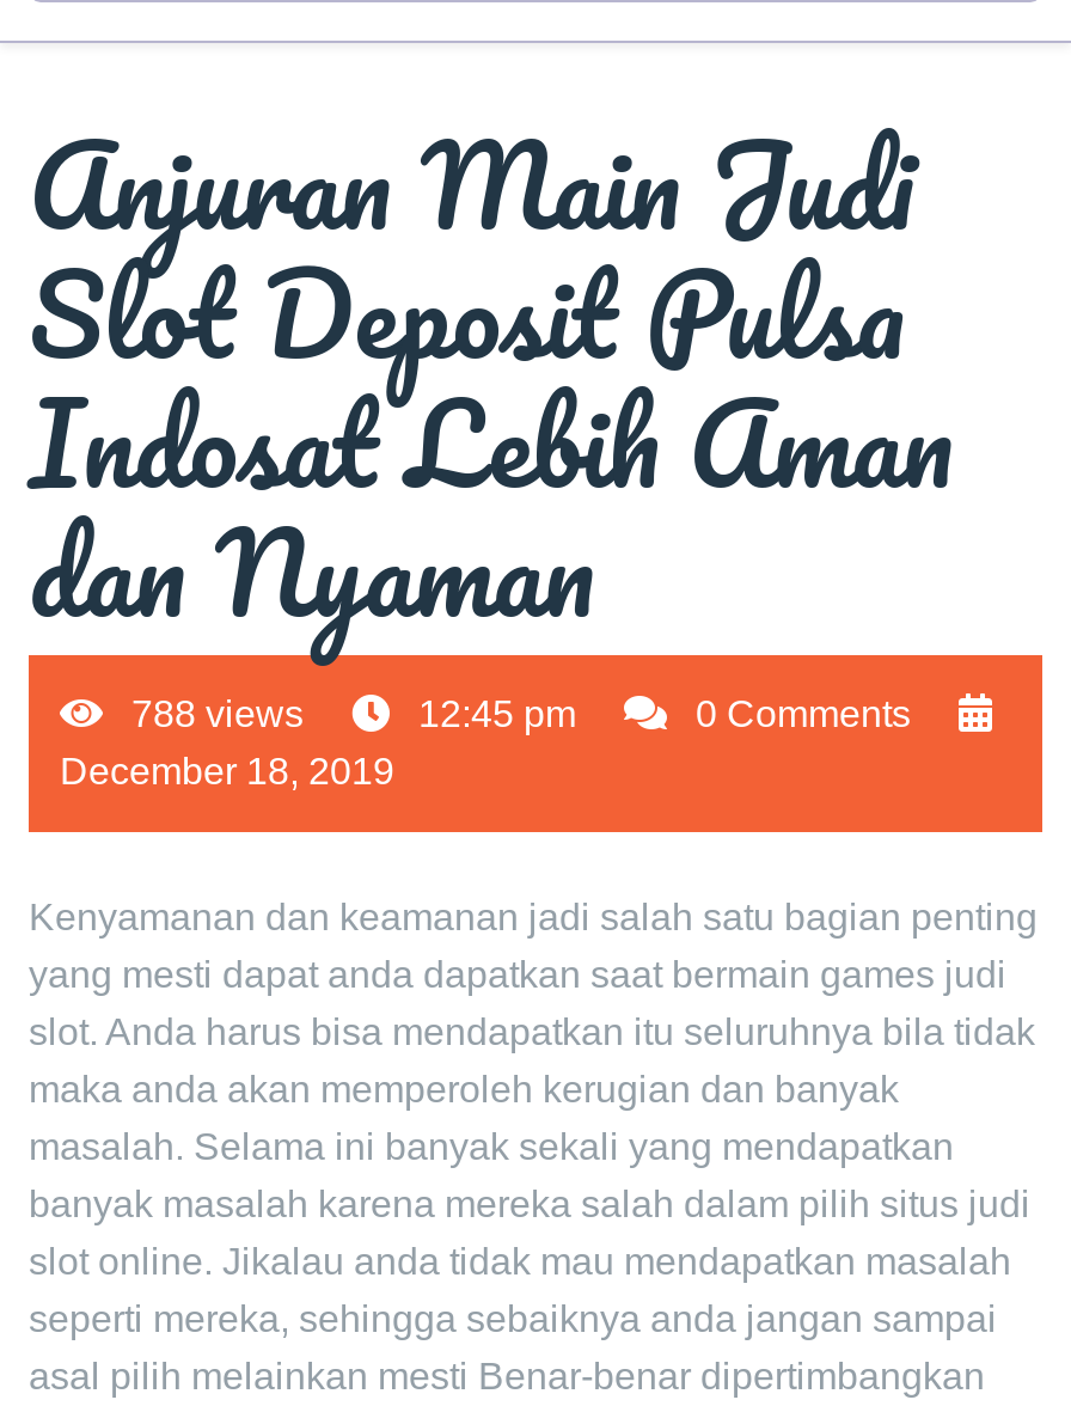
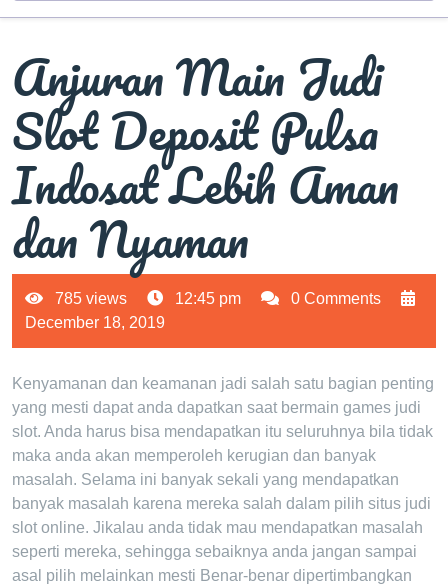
- 788 views
+ 785 views
